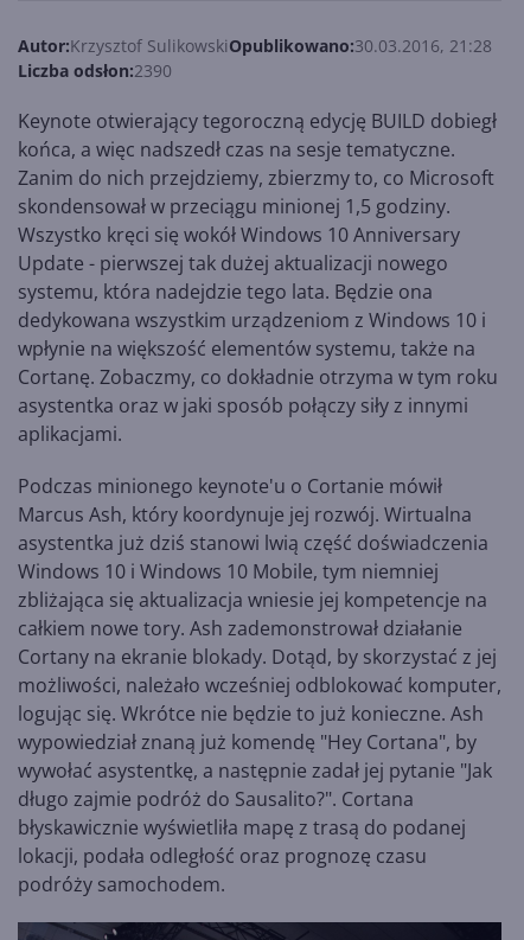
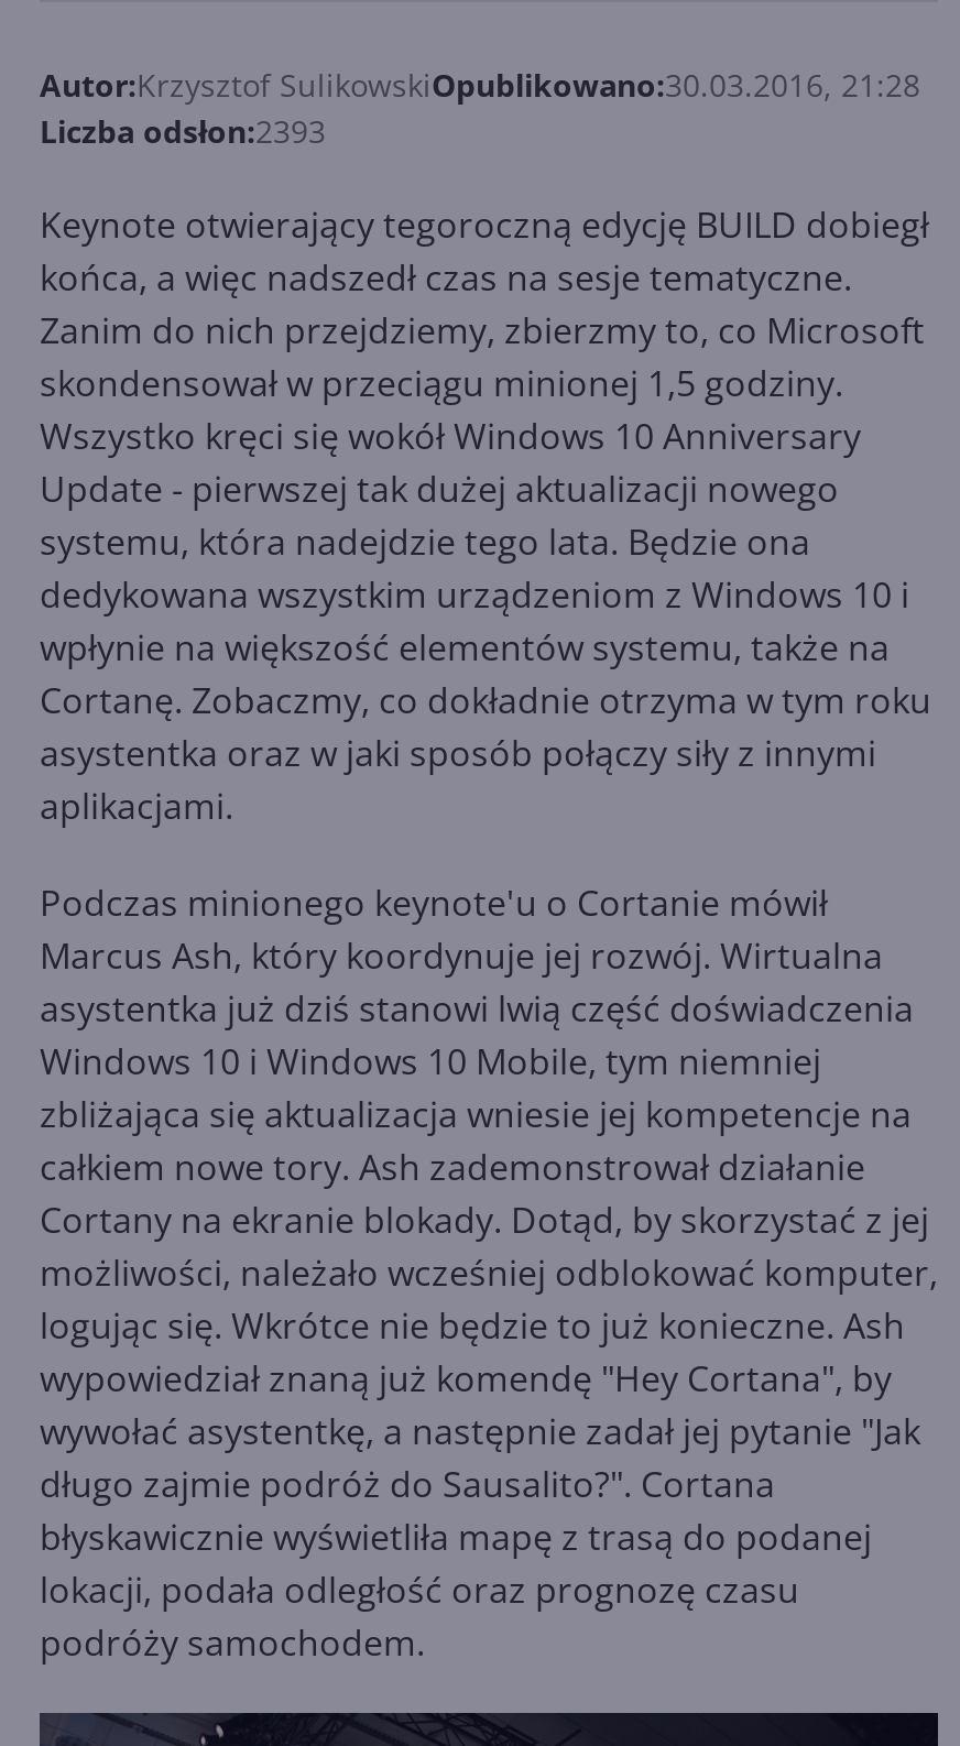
- Liczba odsłon:2390
+ Liczba odsłon:2393
